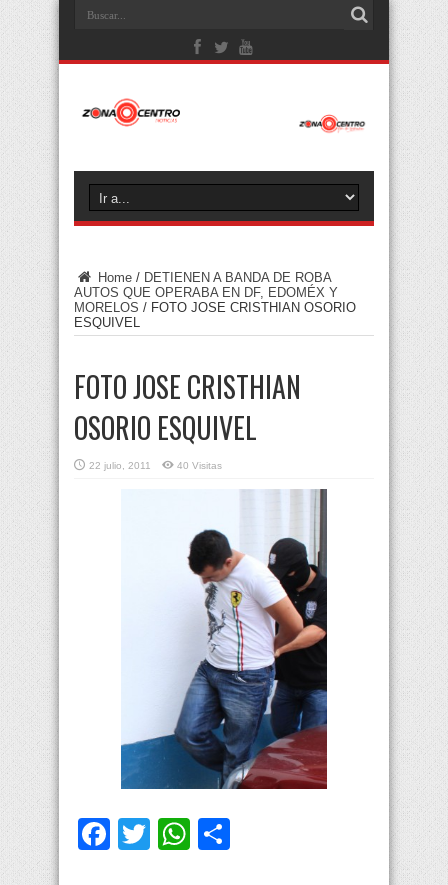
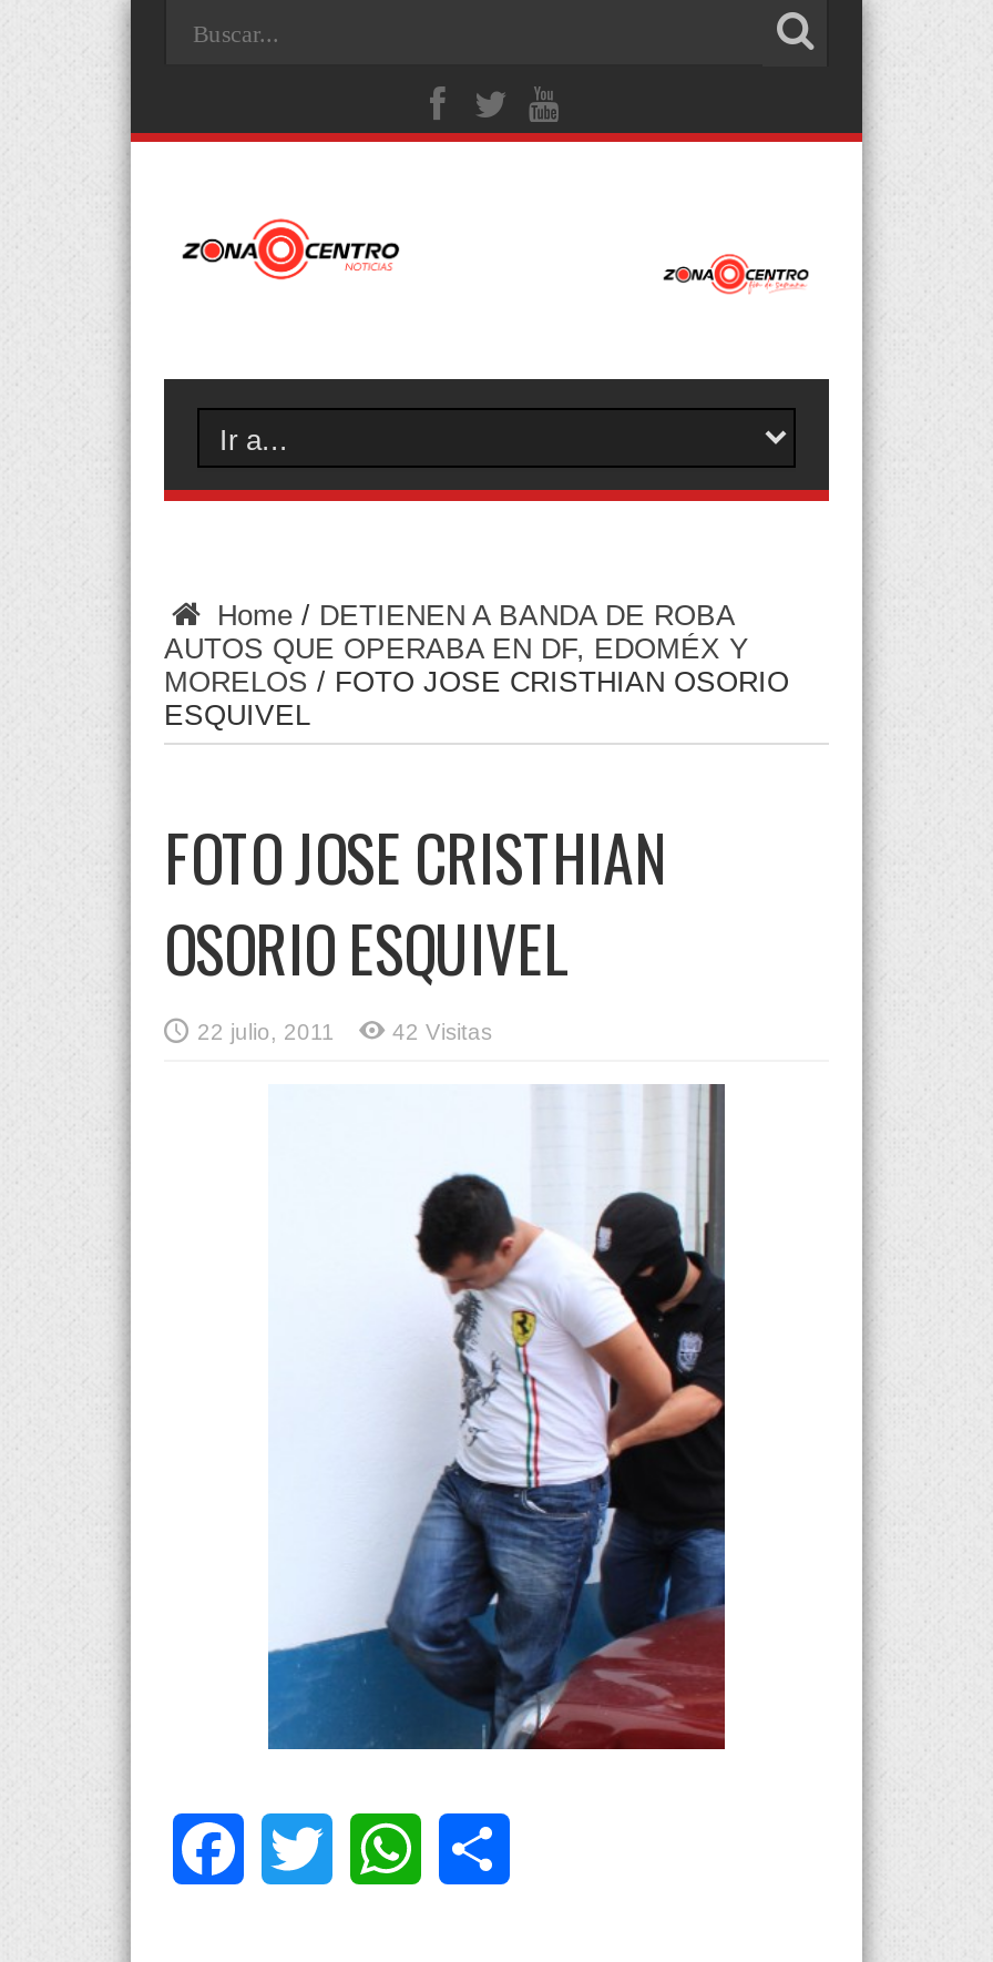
- 40 Visitas
+ 42 Visitas
